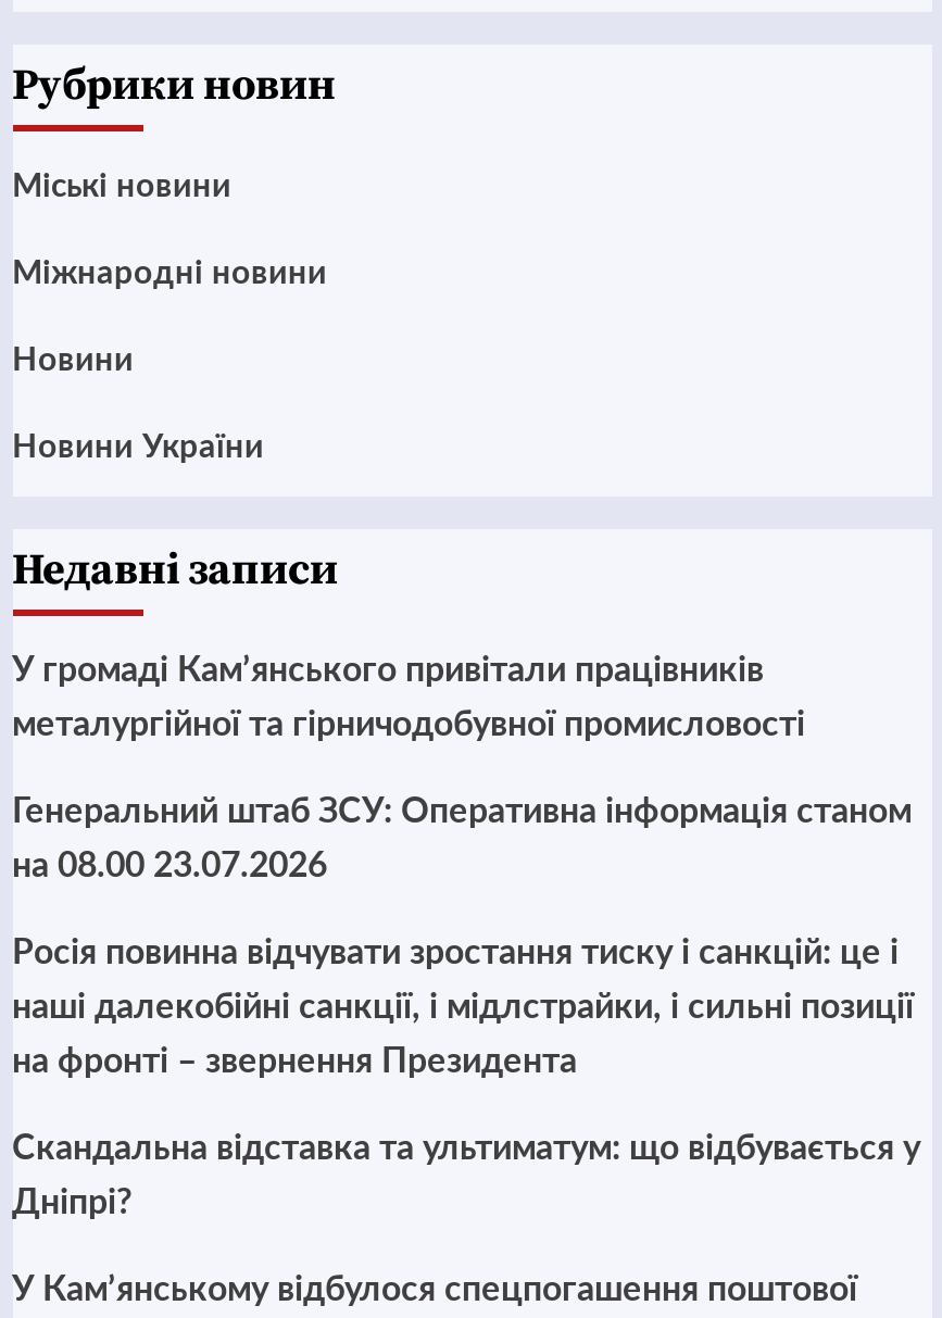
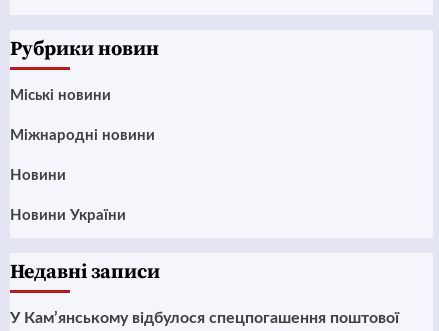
- У громаді Кам’янського привітали працівників
- металургійної та гірничодобувної промисловості
- Генеральний штаб ЗСУ: Оперативна інформація станом
- на 08.00 23.07.2026
- Росія повинна відчувати зростання тиску і санкцій: це і
- наші далекобійні санкції, і мідлстрайки, і сильні позиції
- на фронті – звернення Президента
- Скандальна відставка та ультиматум: що відбувається у
- Дніпрі?
